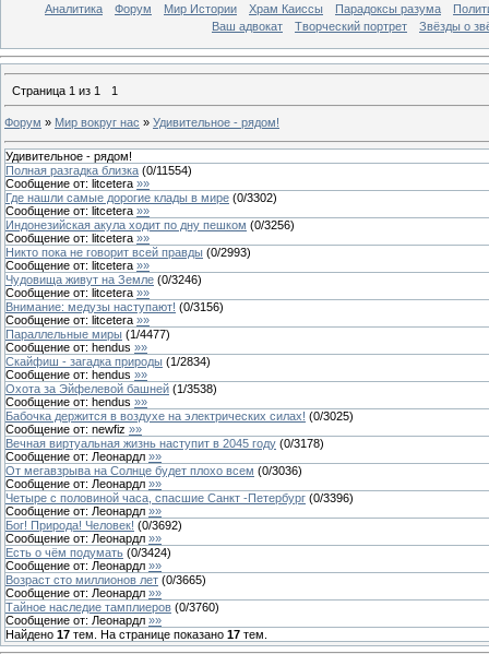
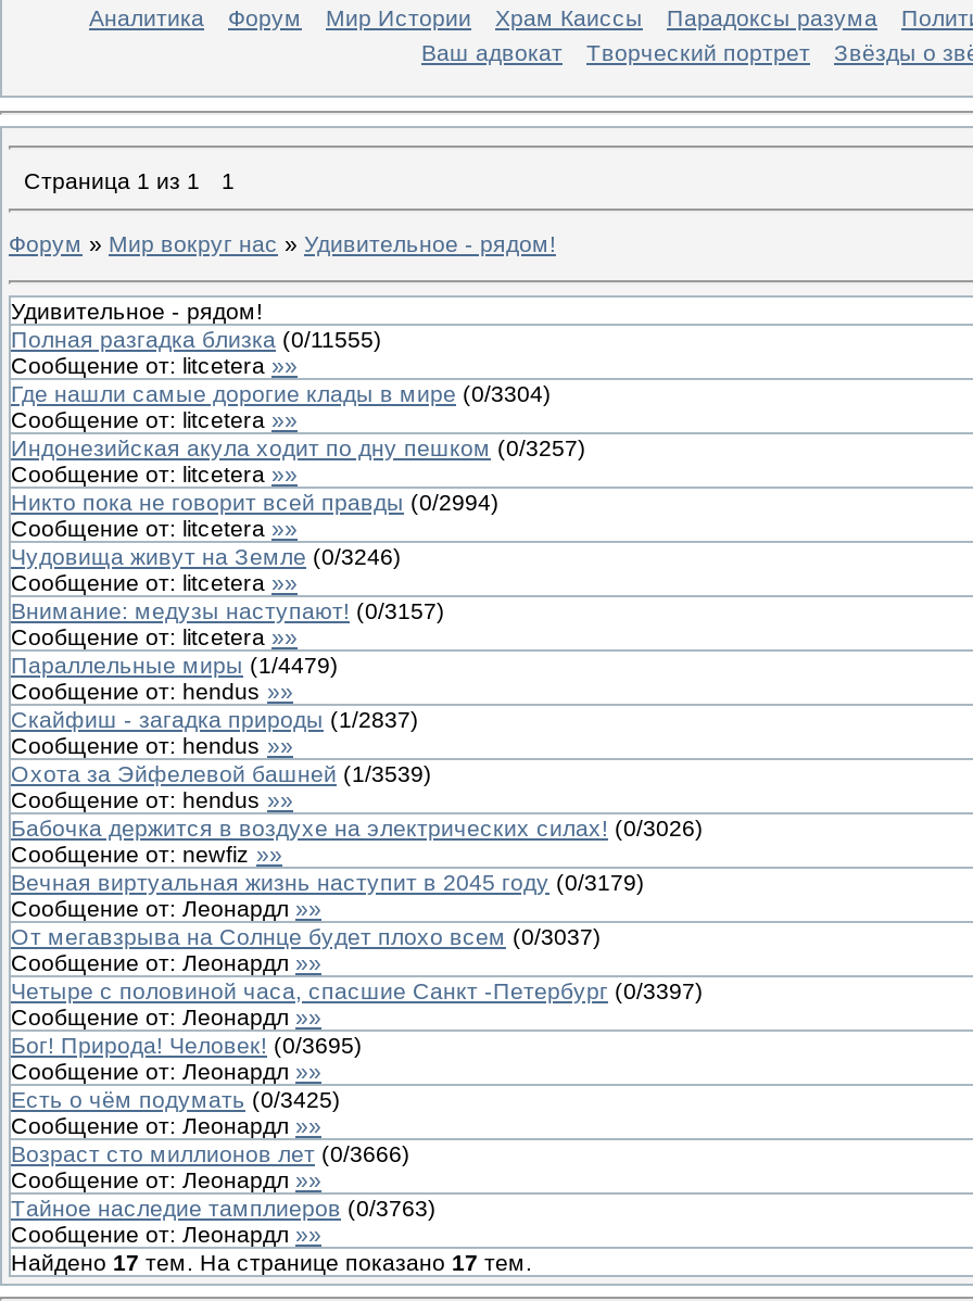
- Полная разгадка близка (0/11554)
+ Полная разгадка близка (0/11555)

- Где нашли самые дорогие клады в мире (0/3302)
+ Где нашли самые дорогие клады в мире (0/3304)

- Индонезийская акула ходит по дну пешком (0/3256)
+ Индонезийская акула ходит по дну пешком (0/3257)

- Никто пока не говорит всей правды (0/2993)
+ Никто пока не говорит всей правды (0/2994)

- Внимание: медузы наступают! (0/3156)
+ Внимание: медузы наступают! (0/3157)

- Параллельные миры (1 /4477)
+ Параллельные миры (1 /4479)

- Скайфиш - загадка природы (1 / 2834)
+ Скайфиш - загадка природы (1 / 2837)

- Охота за Эйфелевой башней (1 / 3538)
+ Охота за Эйфелевой башней (1 / 3539)

- Бабочка держится в воздухе на электрических силах! (0/3025)
+ Бабочка держится в воздухе на электрических силах! (0/3026)

- Вечная виртуальная жизнь наступит в 2045 году (0/3178)
+ Вечная виртуальная жизнь наступит в 2045 году (0/3179)

- От мегавзрыва на Солнце будет плохо всем (0/3036)
+ От мегавзрыва на Солнце будет плохо всем (0/3037)

- Четыре с половиной часа, спасшие Санкт -Петербург (0/3396)
+ Четыре с половиной часа, спасшие Санкт -Петербург (0/3397)

- Бог! Природа! Человек! (0/3692)
+ Бог! Природа! Человек! (0/3695)

- Есть о чём подумать (0/3424)
+ Есть о чём подумать (0/3425)

- Возраст сто миллионов лет (0/3665)
+ Возраст сто миллионов лет (0/3666)

- Тайное наследие тамплиеров (0/3760)
+ Тайное наследие тамплиеров (0/3763)
